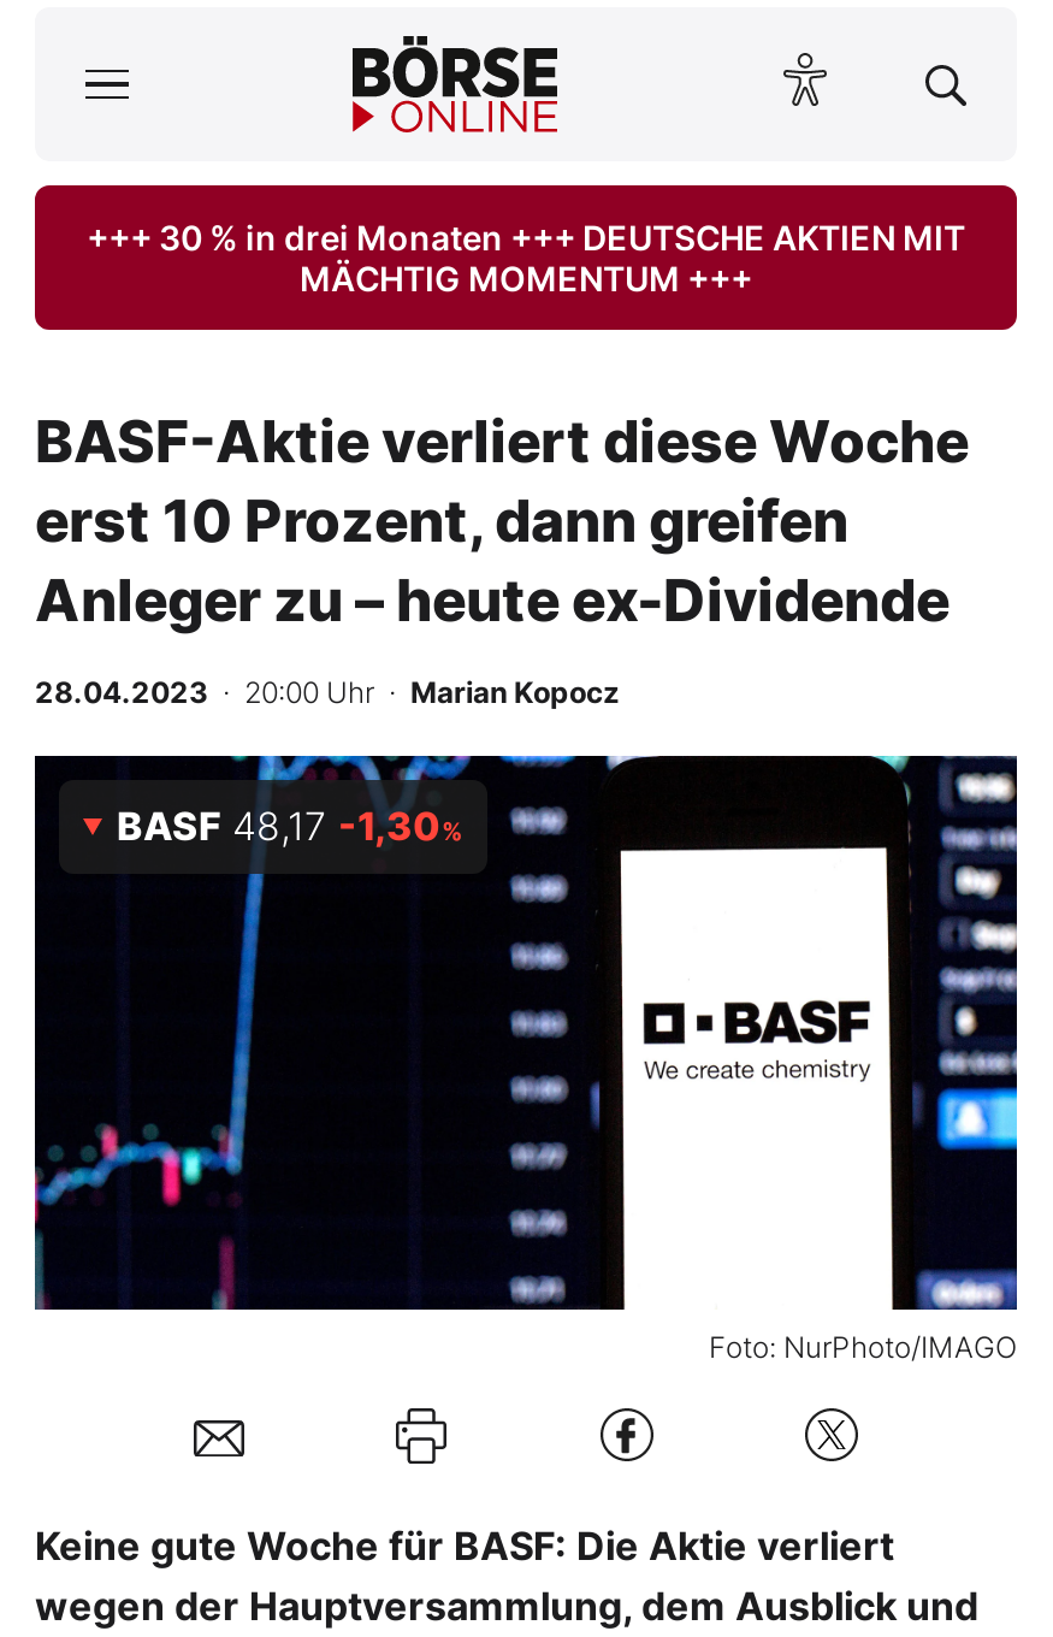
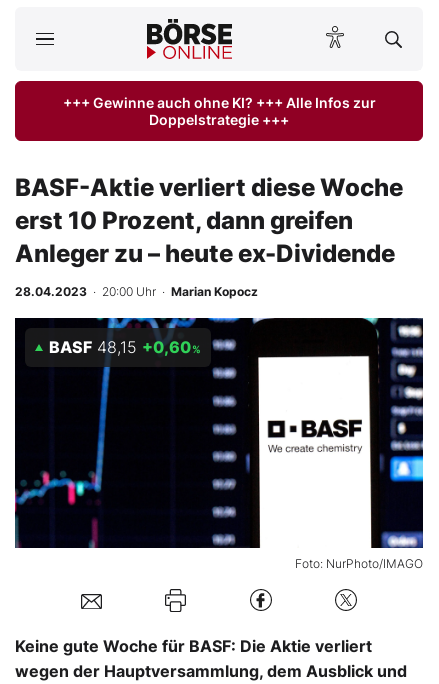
- +++ 30 % in drei Monaten +++ DEUTSCHE AKTIEN MIT
- MÄCHTIG MOMENTUM +++
+ +++ Gewinne auch ohne KI? +++ Alle Infos zur
+ Doppelstrategie +++

- BASF 48,17 -1,30%
+ BASF 48,15 +0,60%
